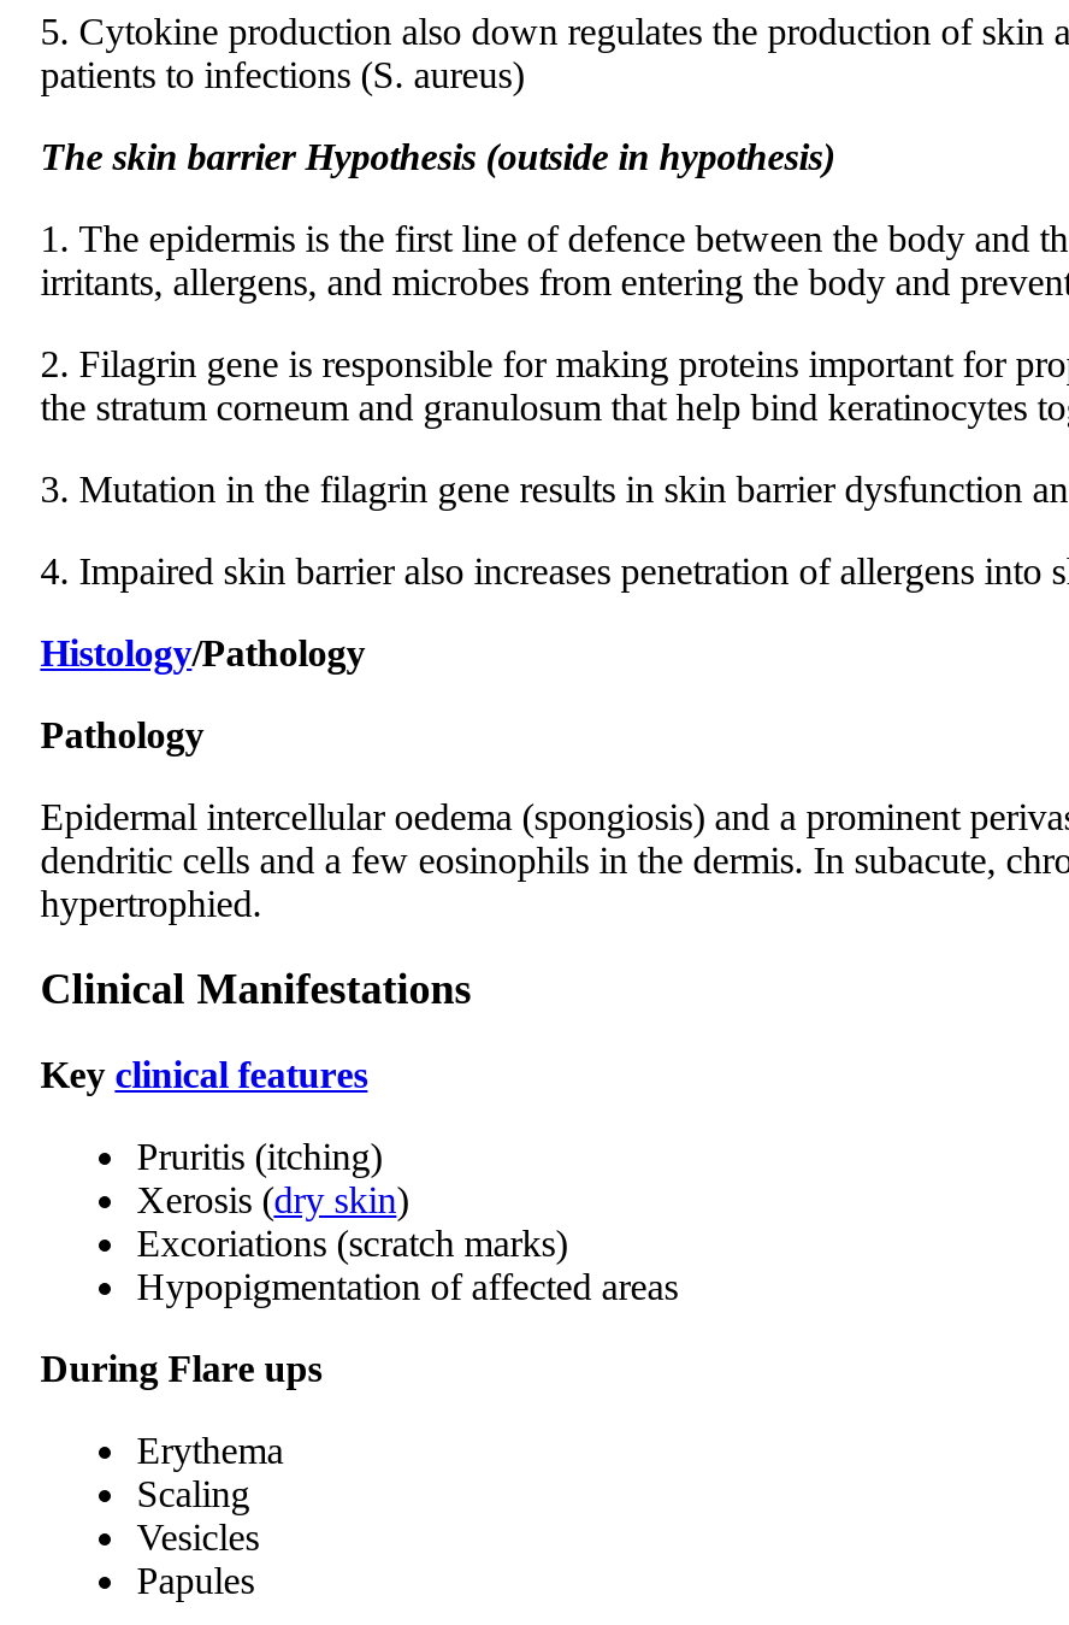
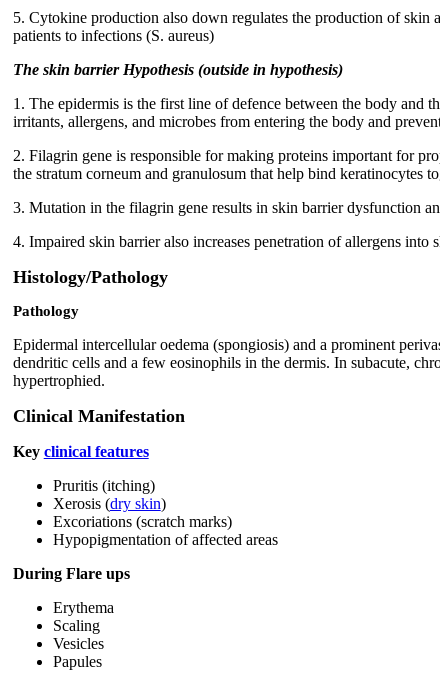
- Clinical Manifestations
+ Clinical Manifestation
